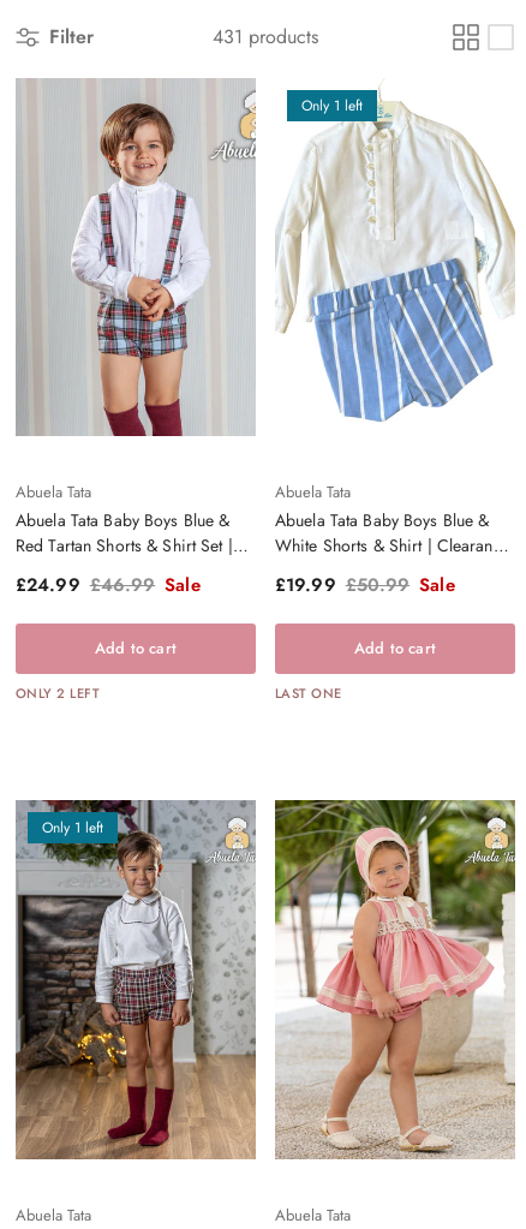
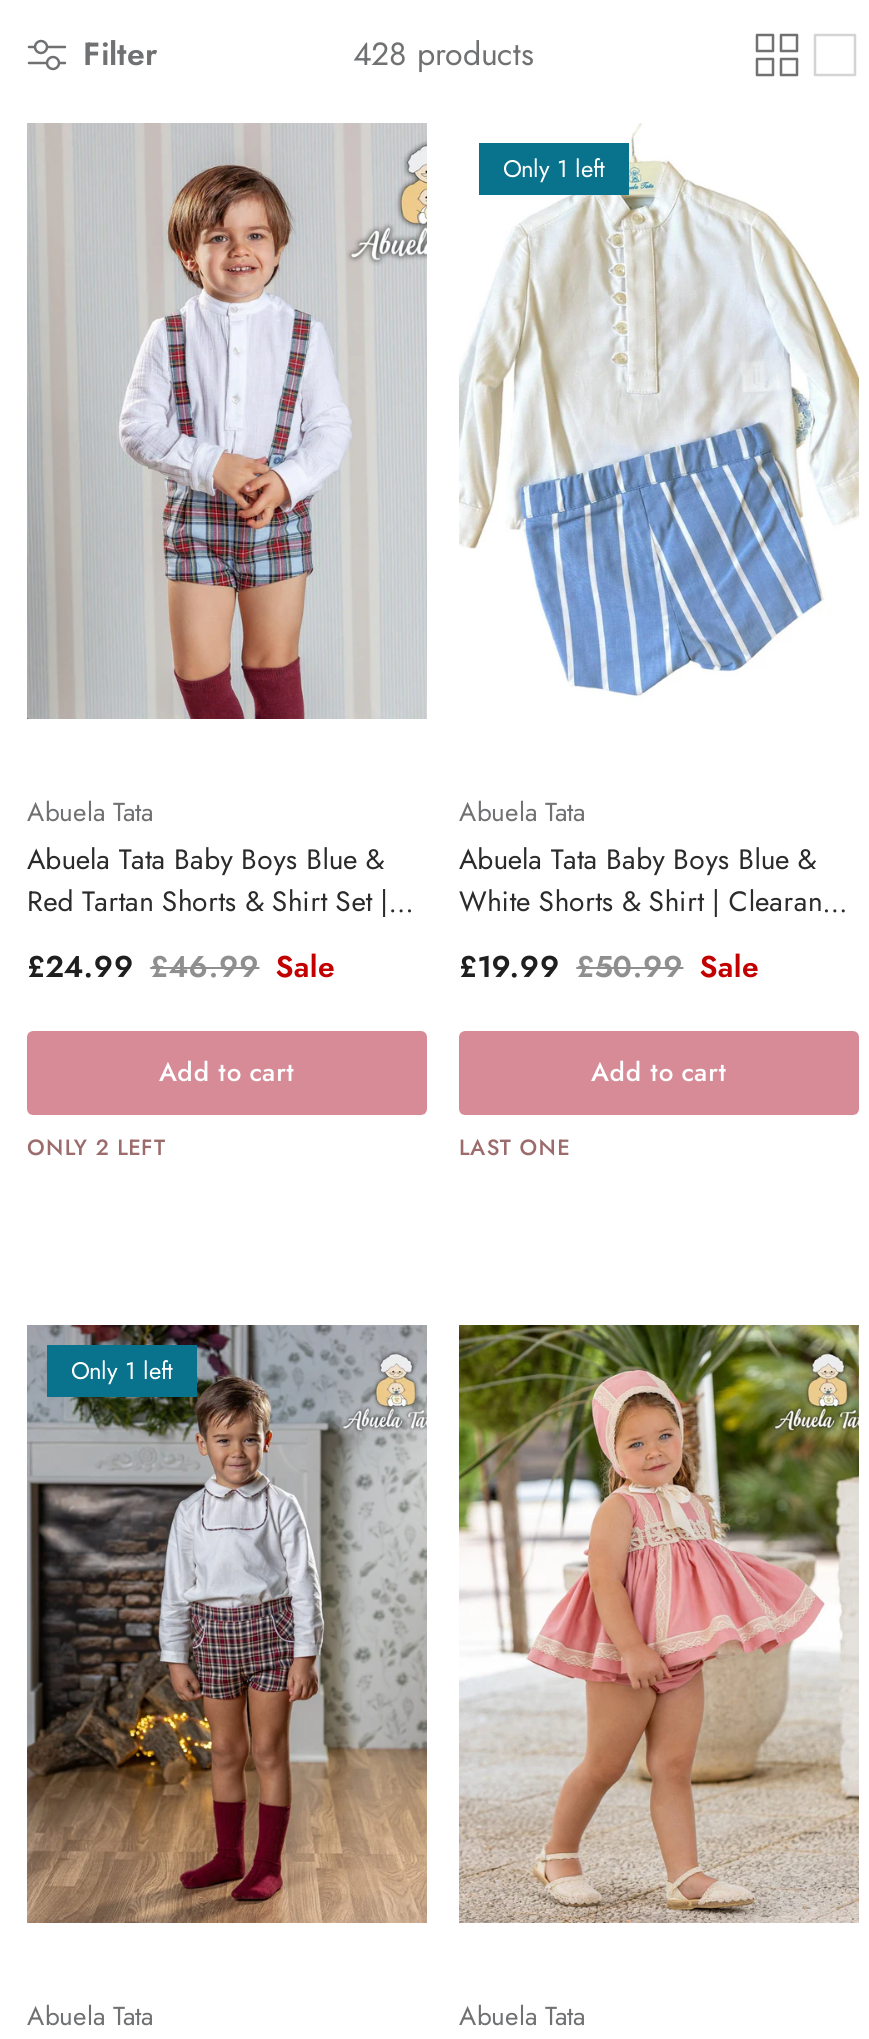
- 431 products
+ 428 products
